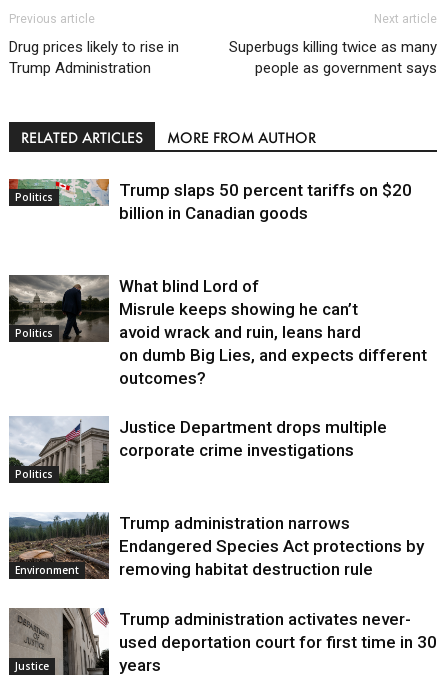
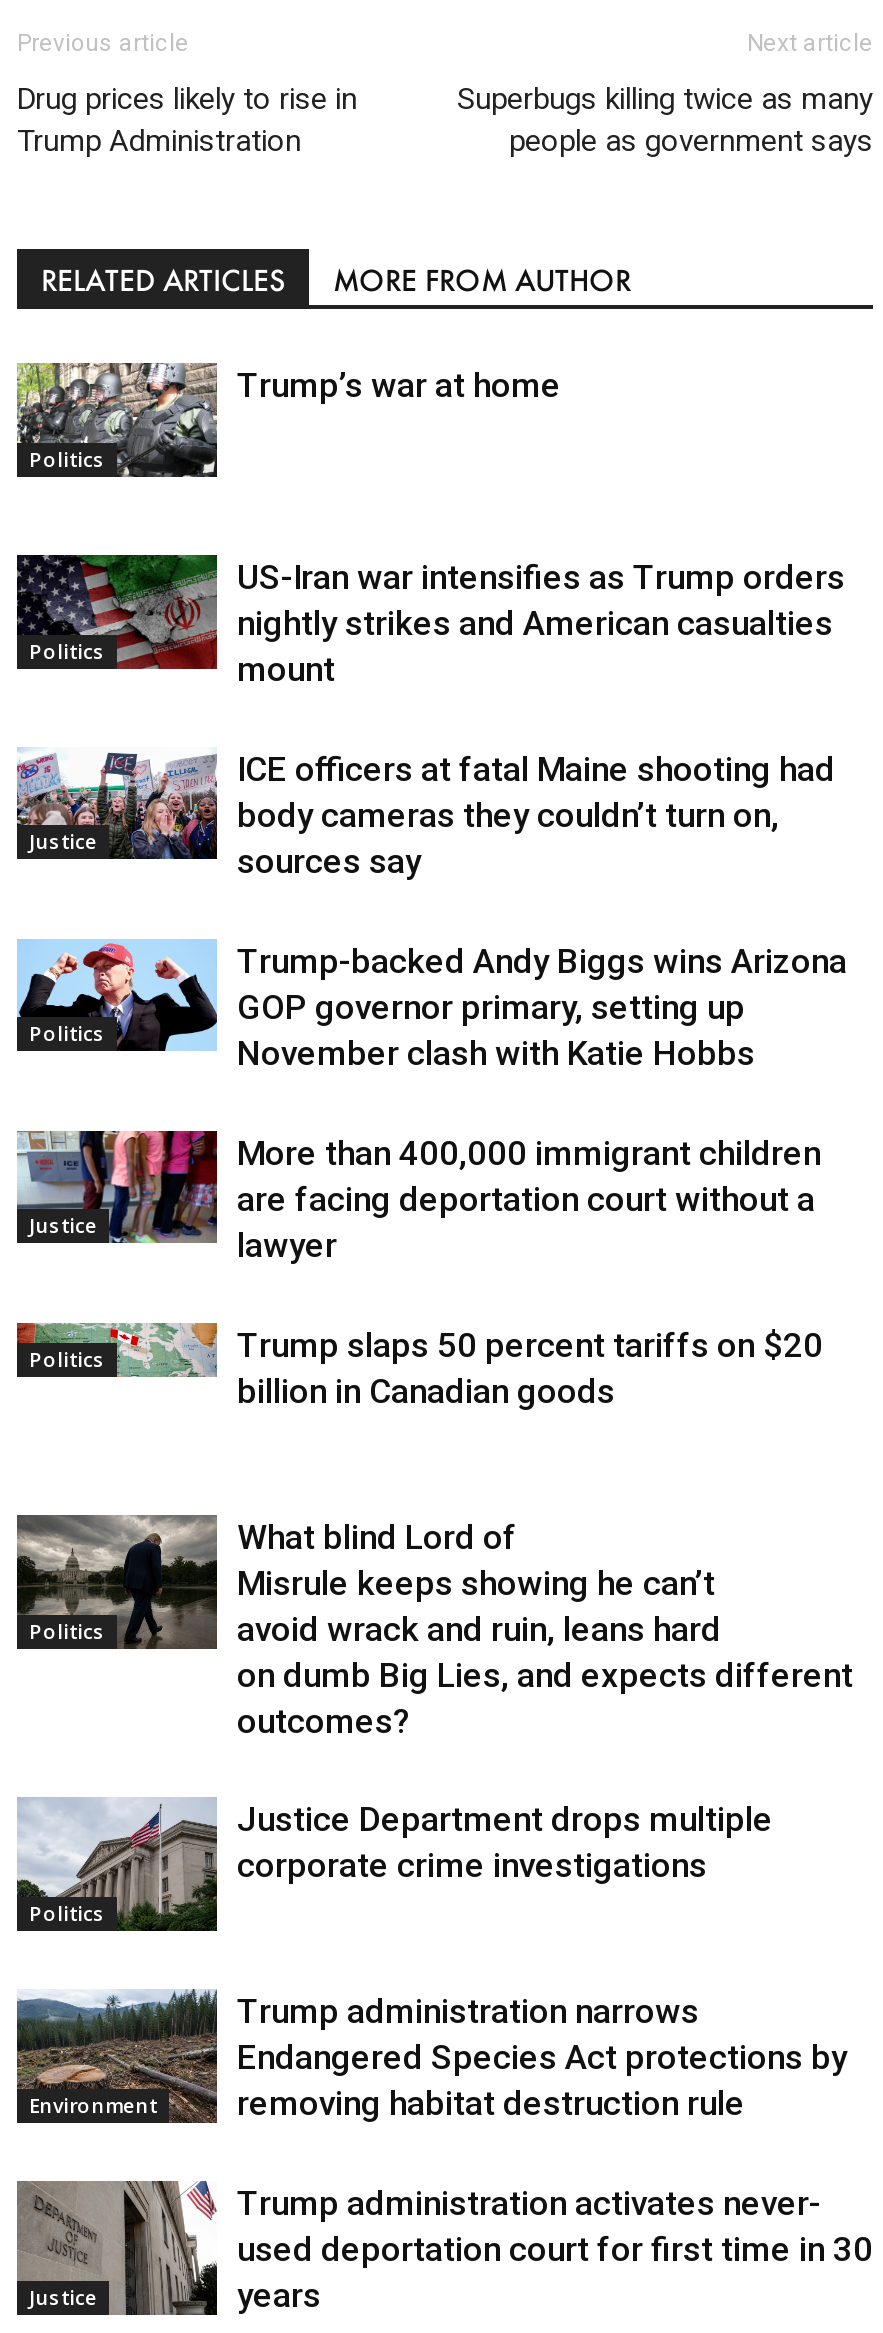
+ [image]
+ Trump’s war at home

+ [image]
+ Politics

+ [image]
+ Justice

+ [image]
+ Politics

+ [image]
+ Justice

+ More than 400,000 immigrant children
+ are facing deportation court without a
+ lawyer
+ Politics

+ US-Iran war intensifies as Trump orders
+ nightly strikes and American casualties
+ mount

+ ICE officers at fatal Maine shooting had
+ body cameras they couldn’t turn on,
+ sources say

+ Trump-backed Andy Biggs wins Arizona
+ GOP governor primary, setting up
+ November clash with Katie Hobbs
